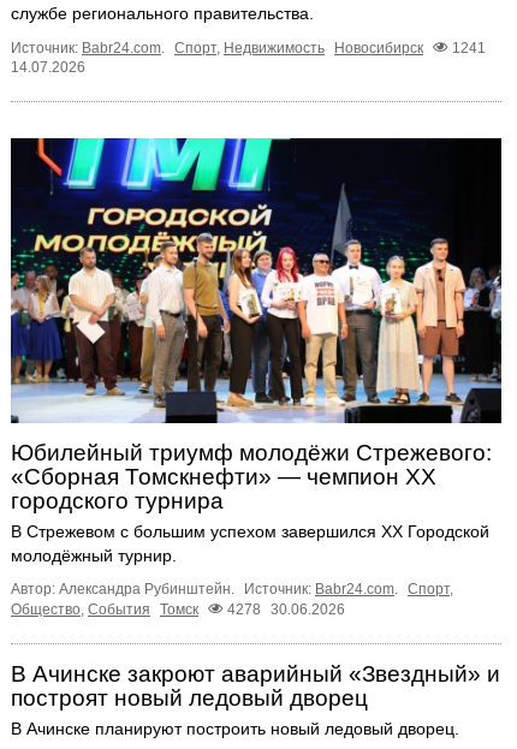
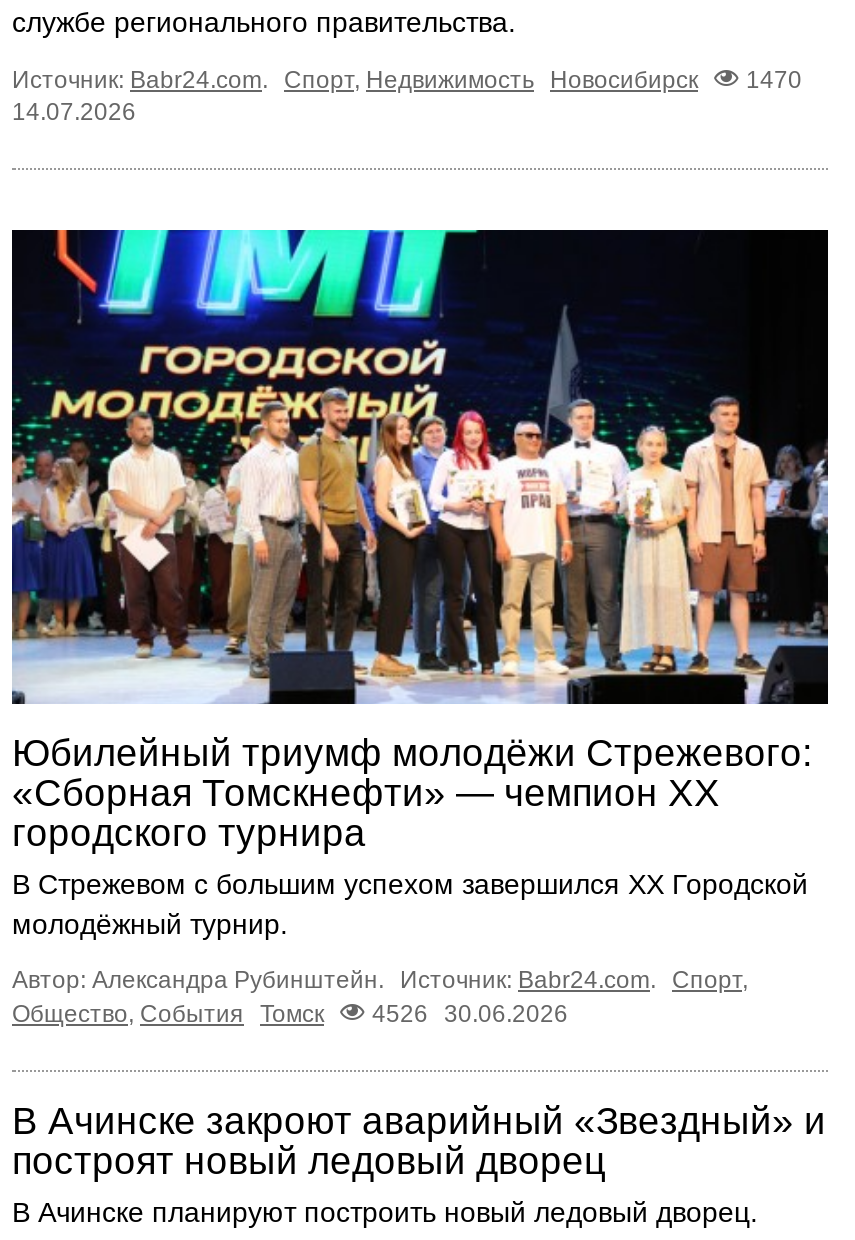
- Источник: Babr24.com. Спорт, Недвижимость Новосибирск 1241
+ Источник: Babr24.com. Спорт, Недвижимость Новосибирск 1470

- Общество, События Томск 4278 30.06.2026
+ Общество, События Томск 4526 30.06.2026
